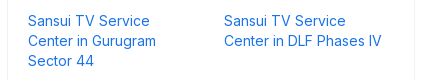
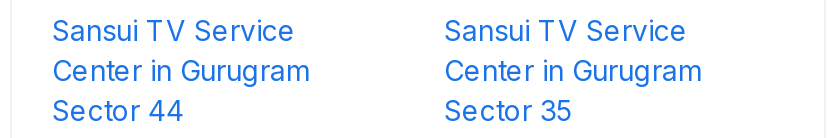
- Center in DLF Phases IV
+ Center in Gurugram
+ Sector 35
